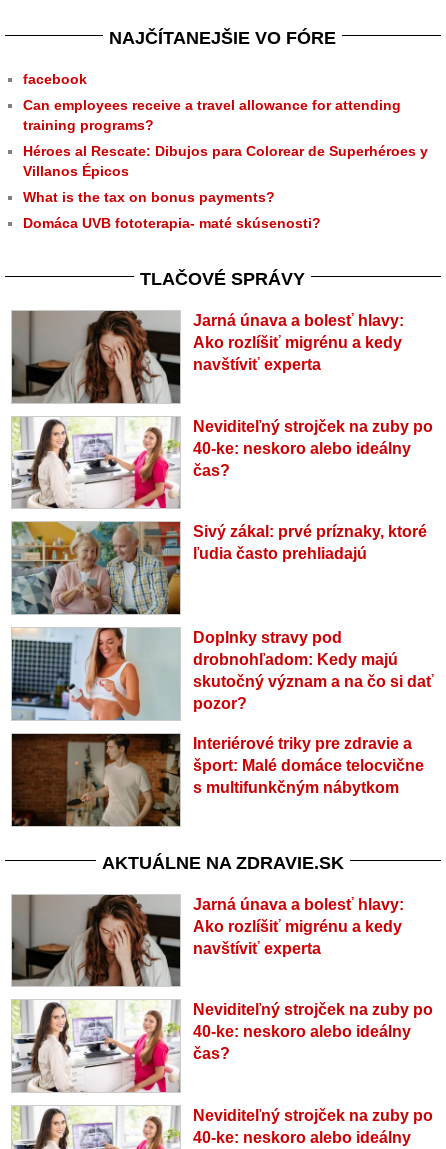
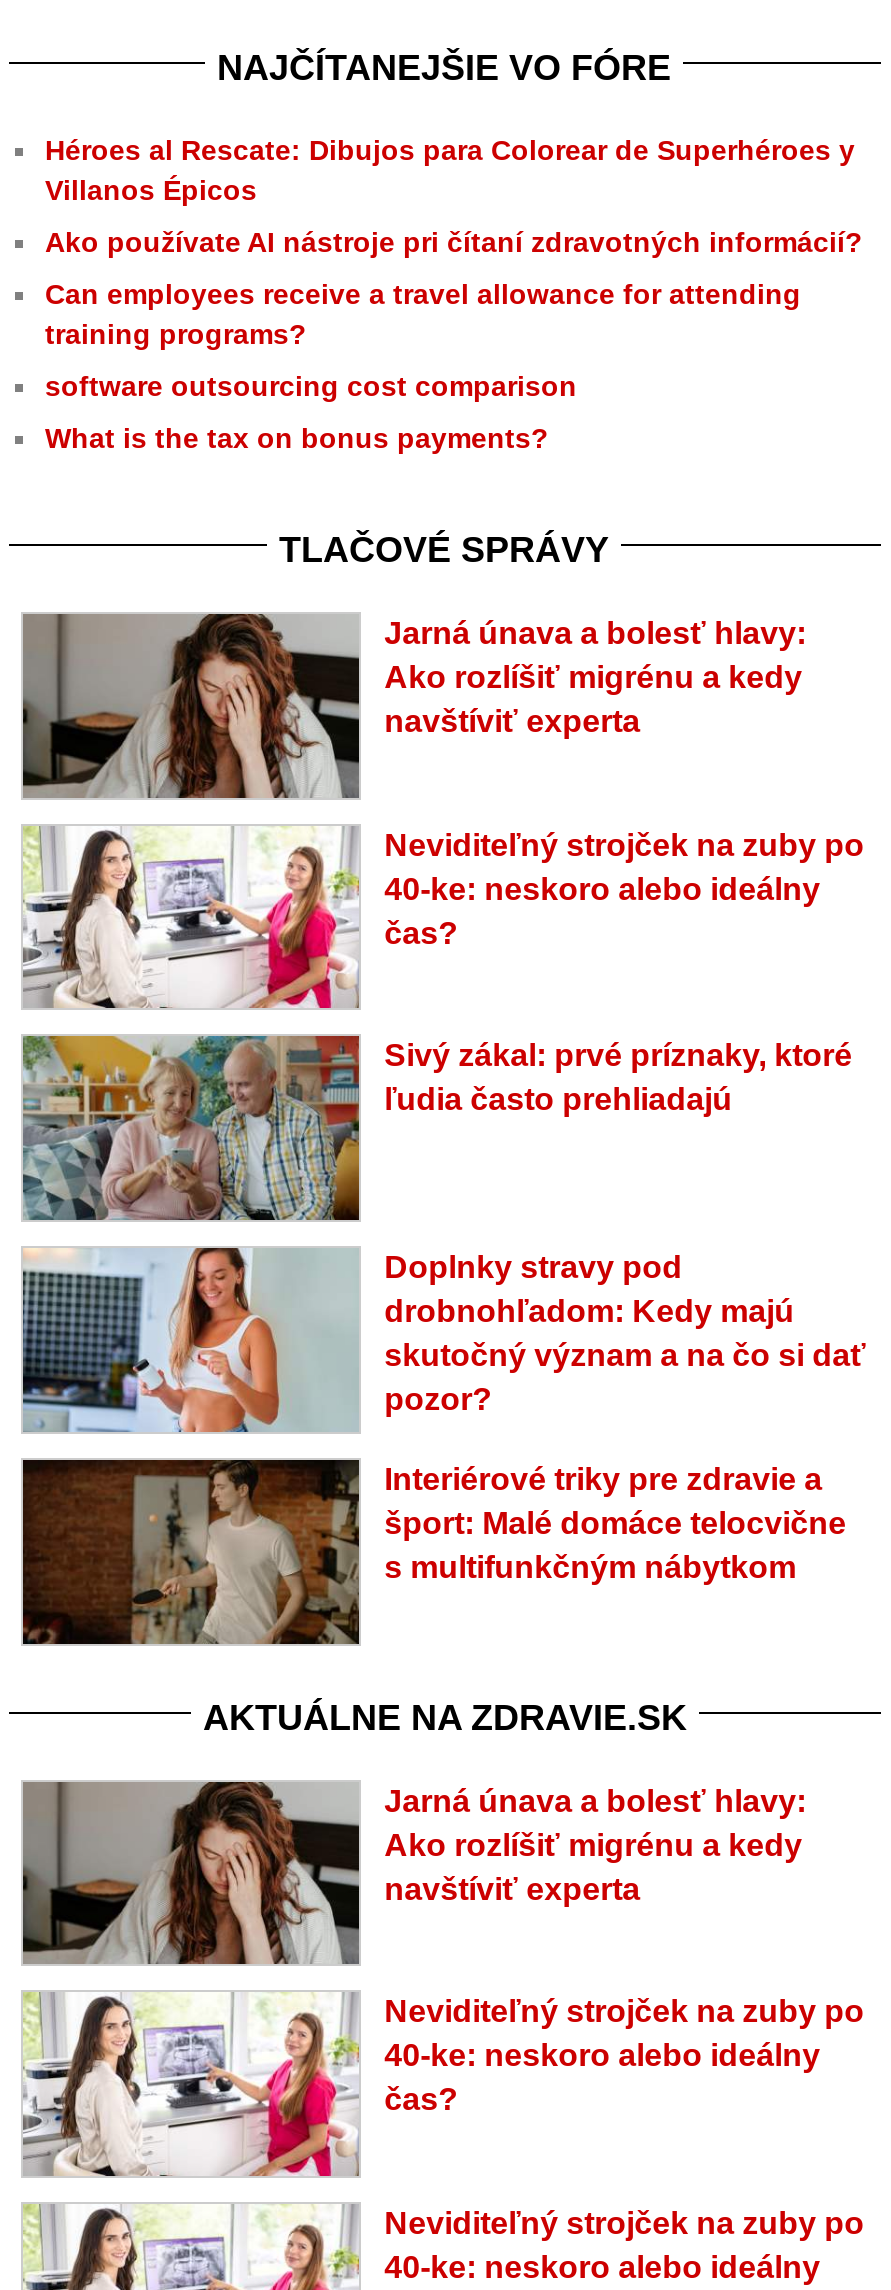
- facebook
+ Ako používate AI nástroje pri čítaní zdravotných informácií?

moved down: Can employees receive a travel allowance for attending | training programs?

+ software outsourcing cost comparison

moved up: Héroes al Rescate: Dibujos para Colorear de Superhéroes y | Villanos Épicos

moved down: What is the tax on bonus payments?

- Domáca UVB fototerapia- maté skúsenosti?
